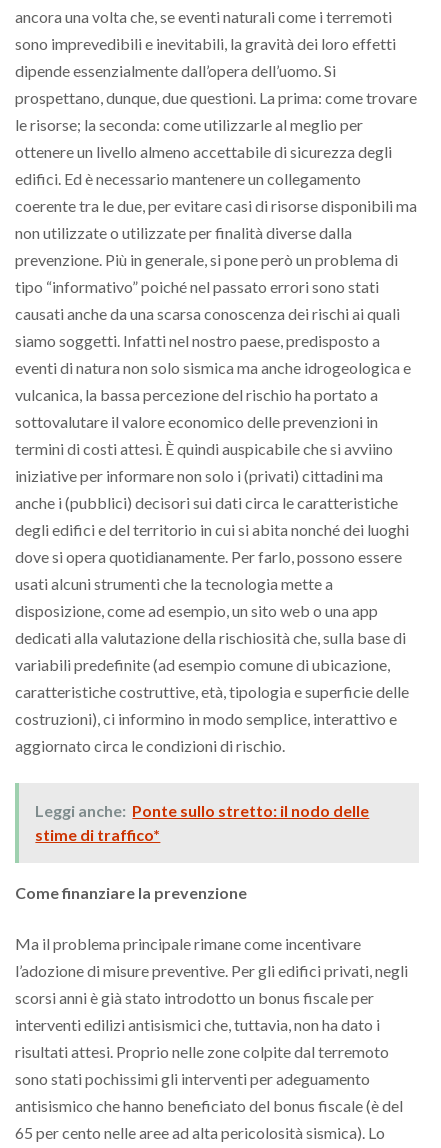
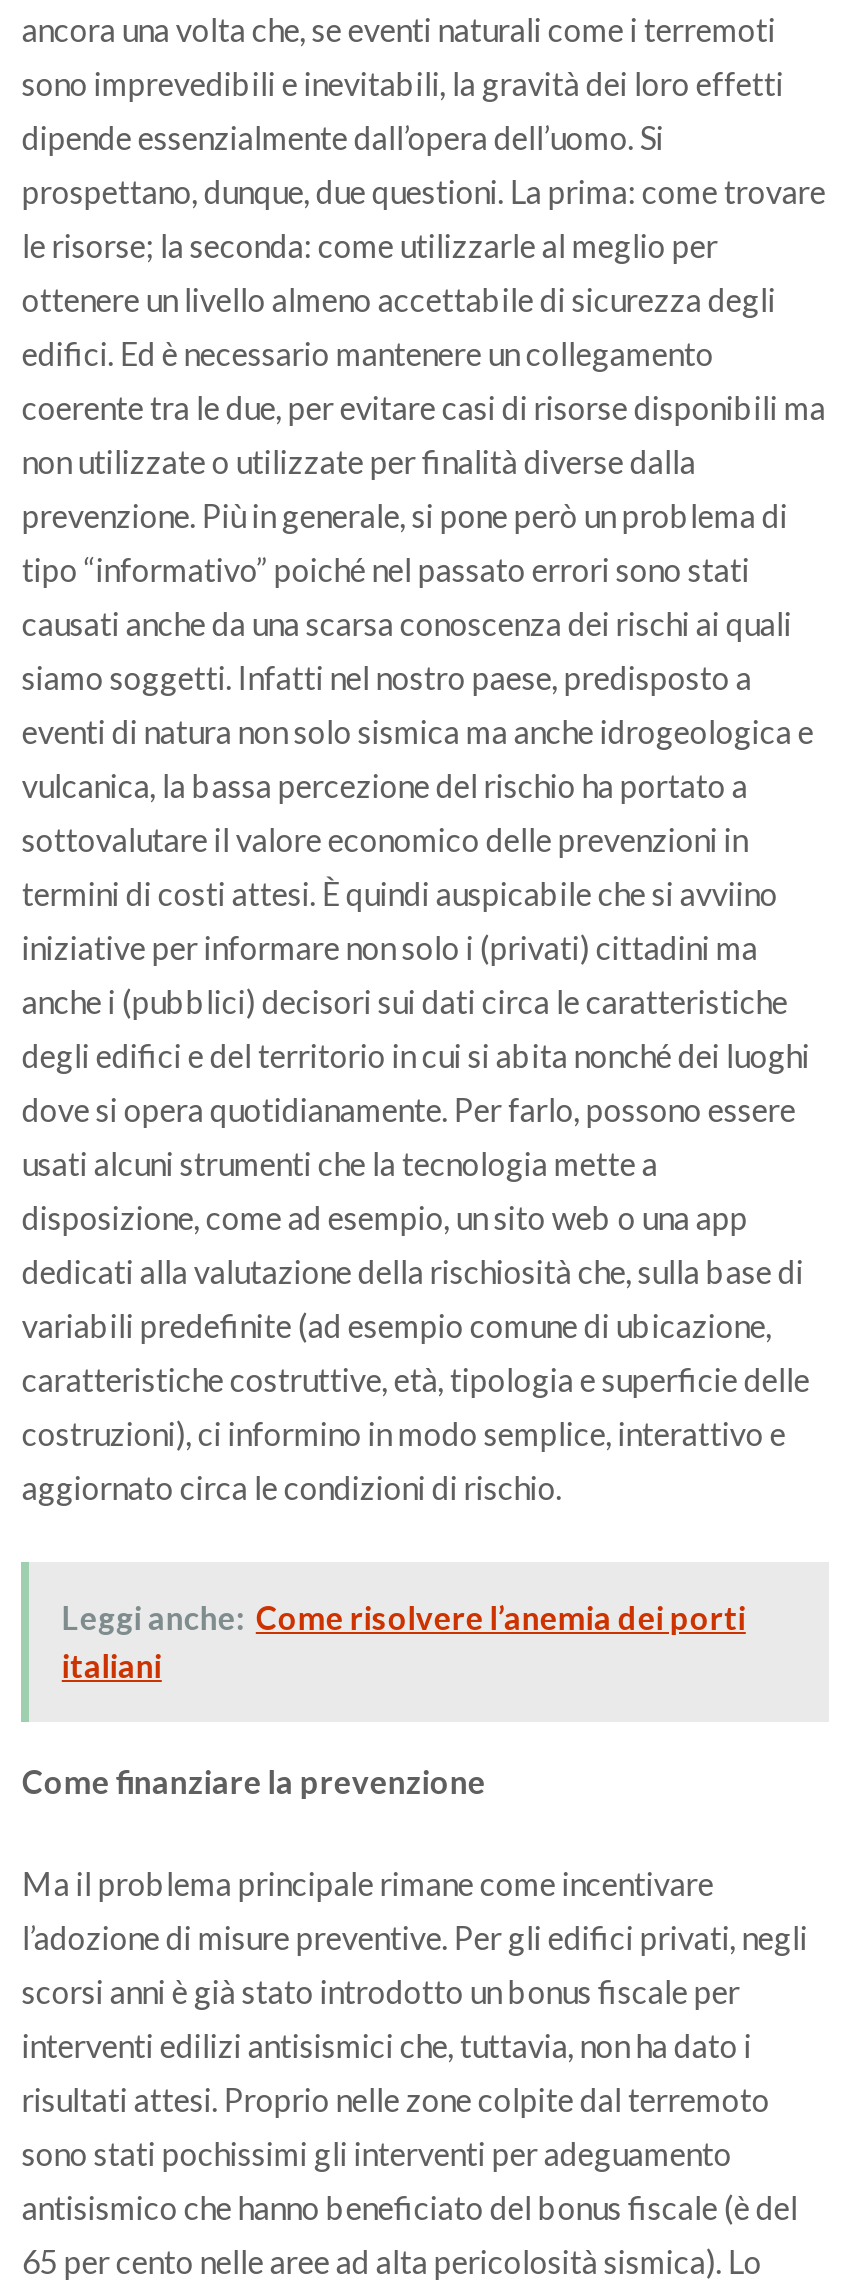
- Leggi anche: Ponte sullo stretto: il nodo delle
- stime di traffico*
+ Leggi anche: Come risolvere l’anemia dei porti
+ italiani
